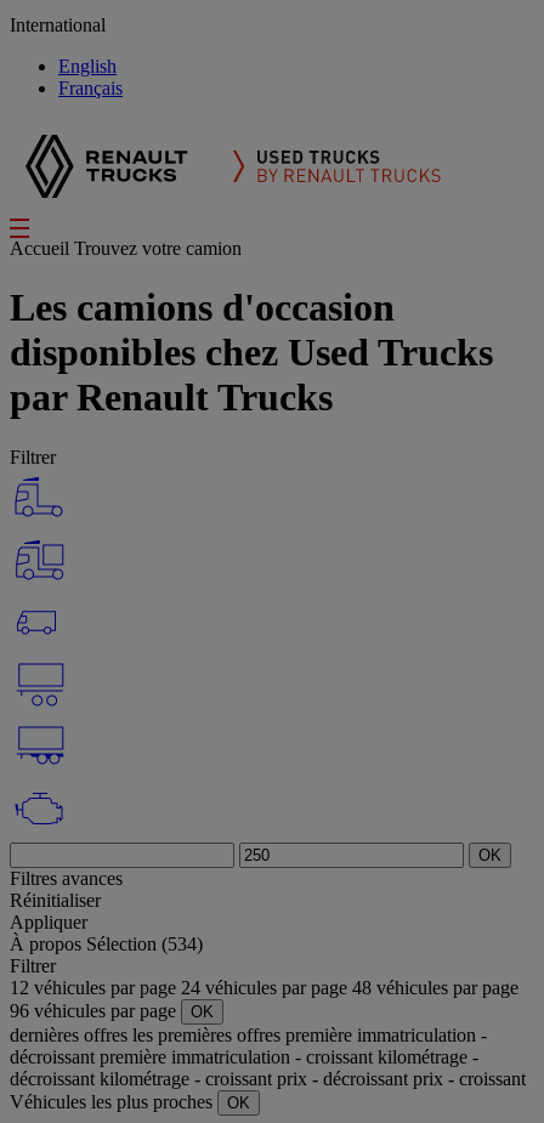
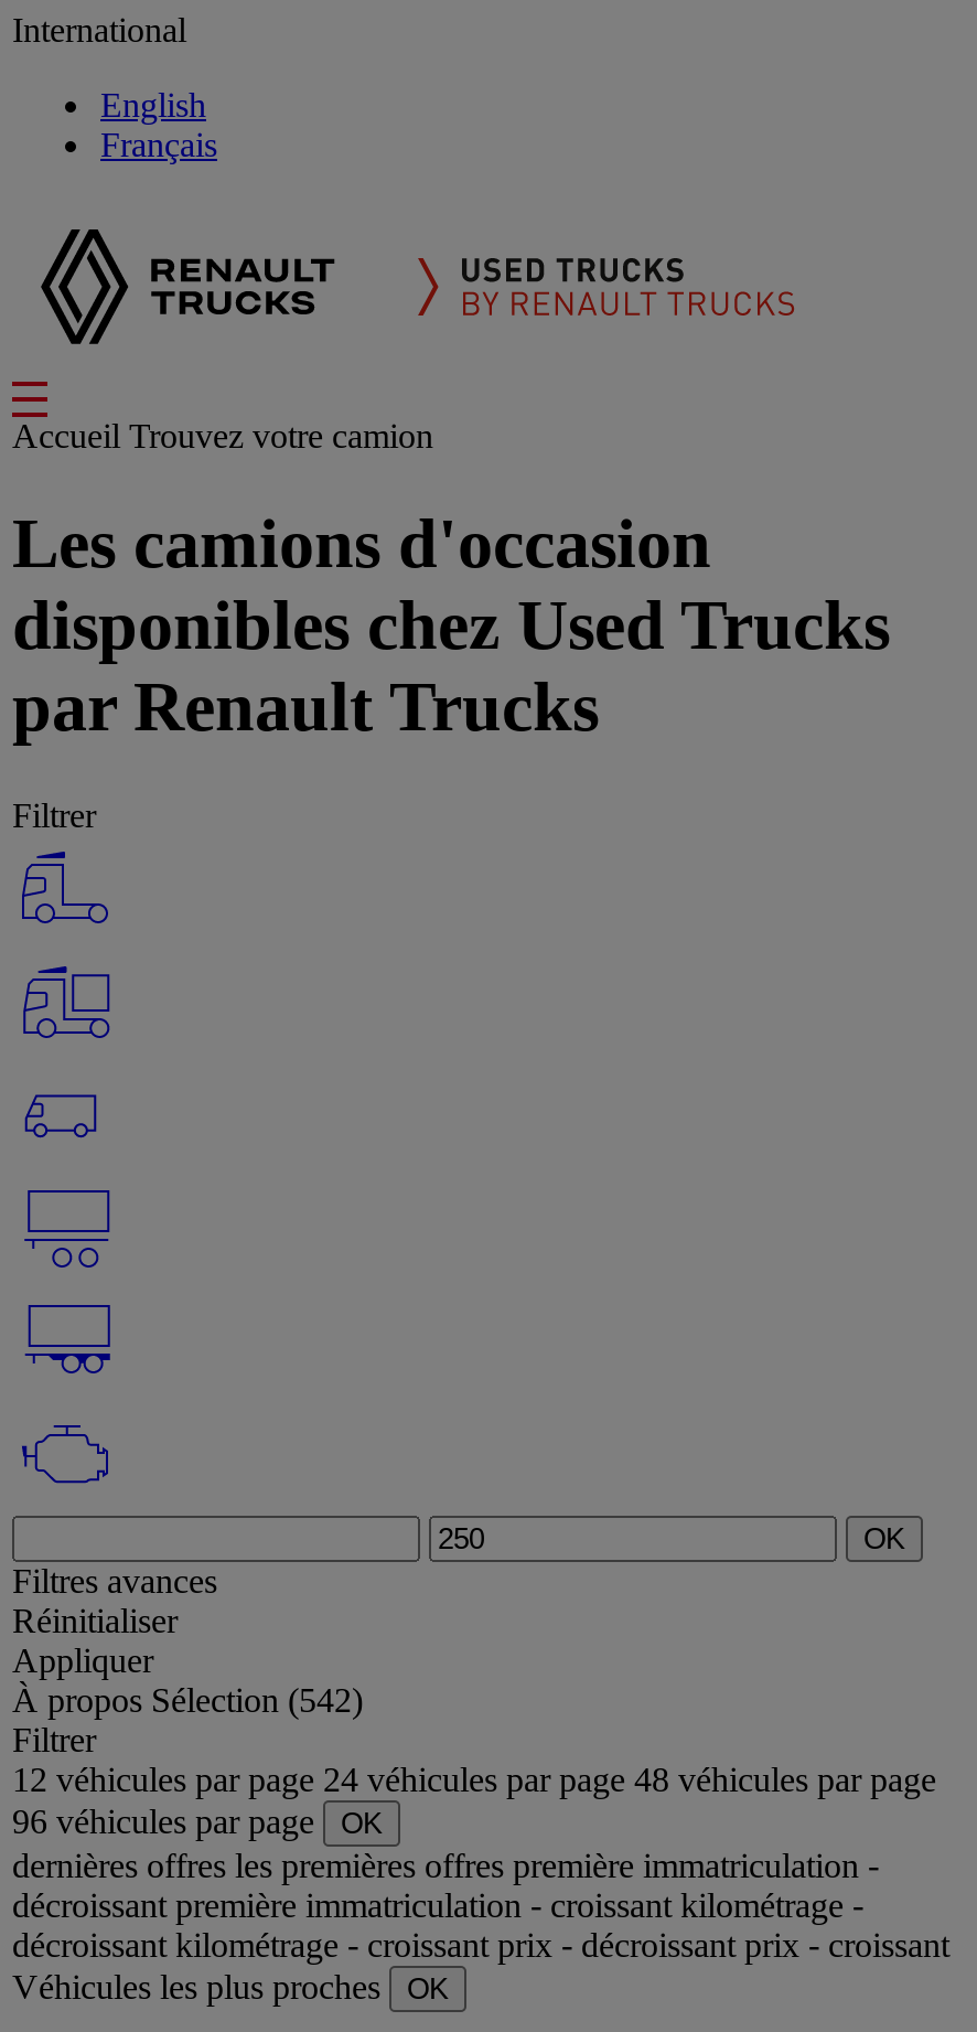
- À propos Sélection (534)
+ À propos Sélection (542)
